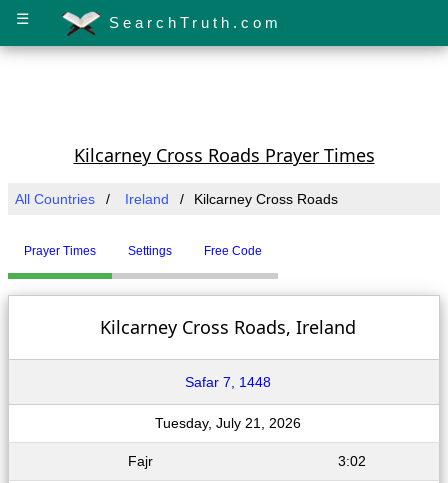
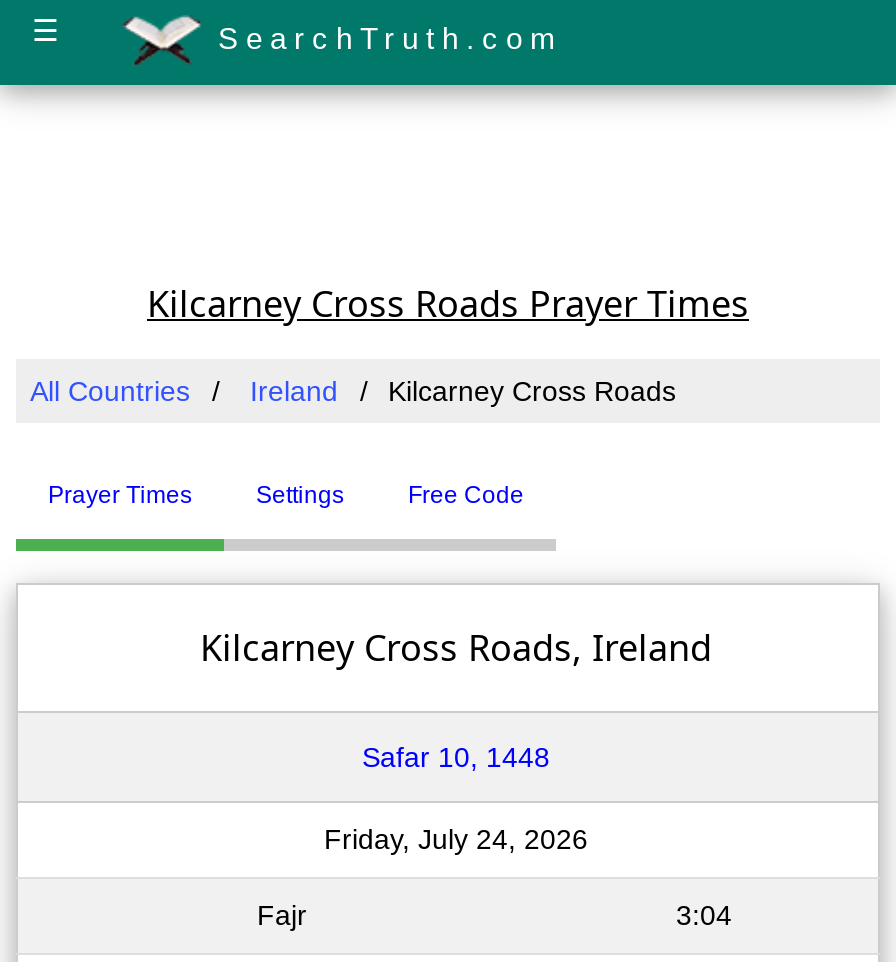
- Safar 7, 1448
+ Safar 10, 1448

- Tuesday, July 21, 2026
+ Friday, July 24, 2026

- 3:02
+ 3:04
